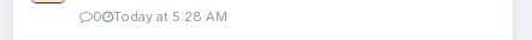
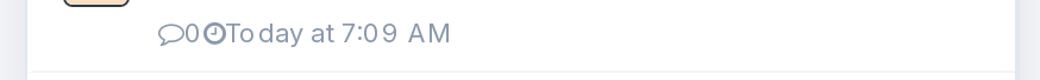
- 0 Today at 5:28 AM
+ 0 Today at 7:09 AM
